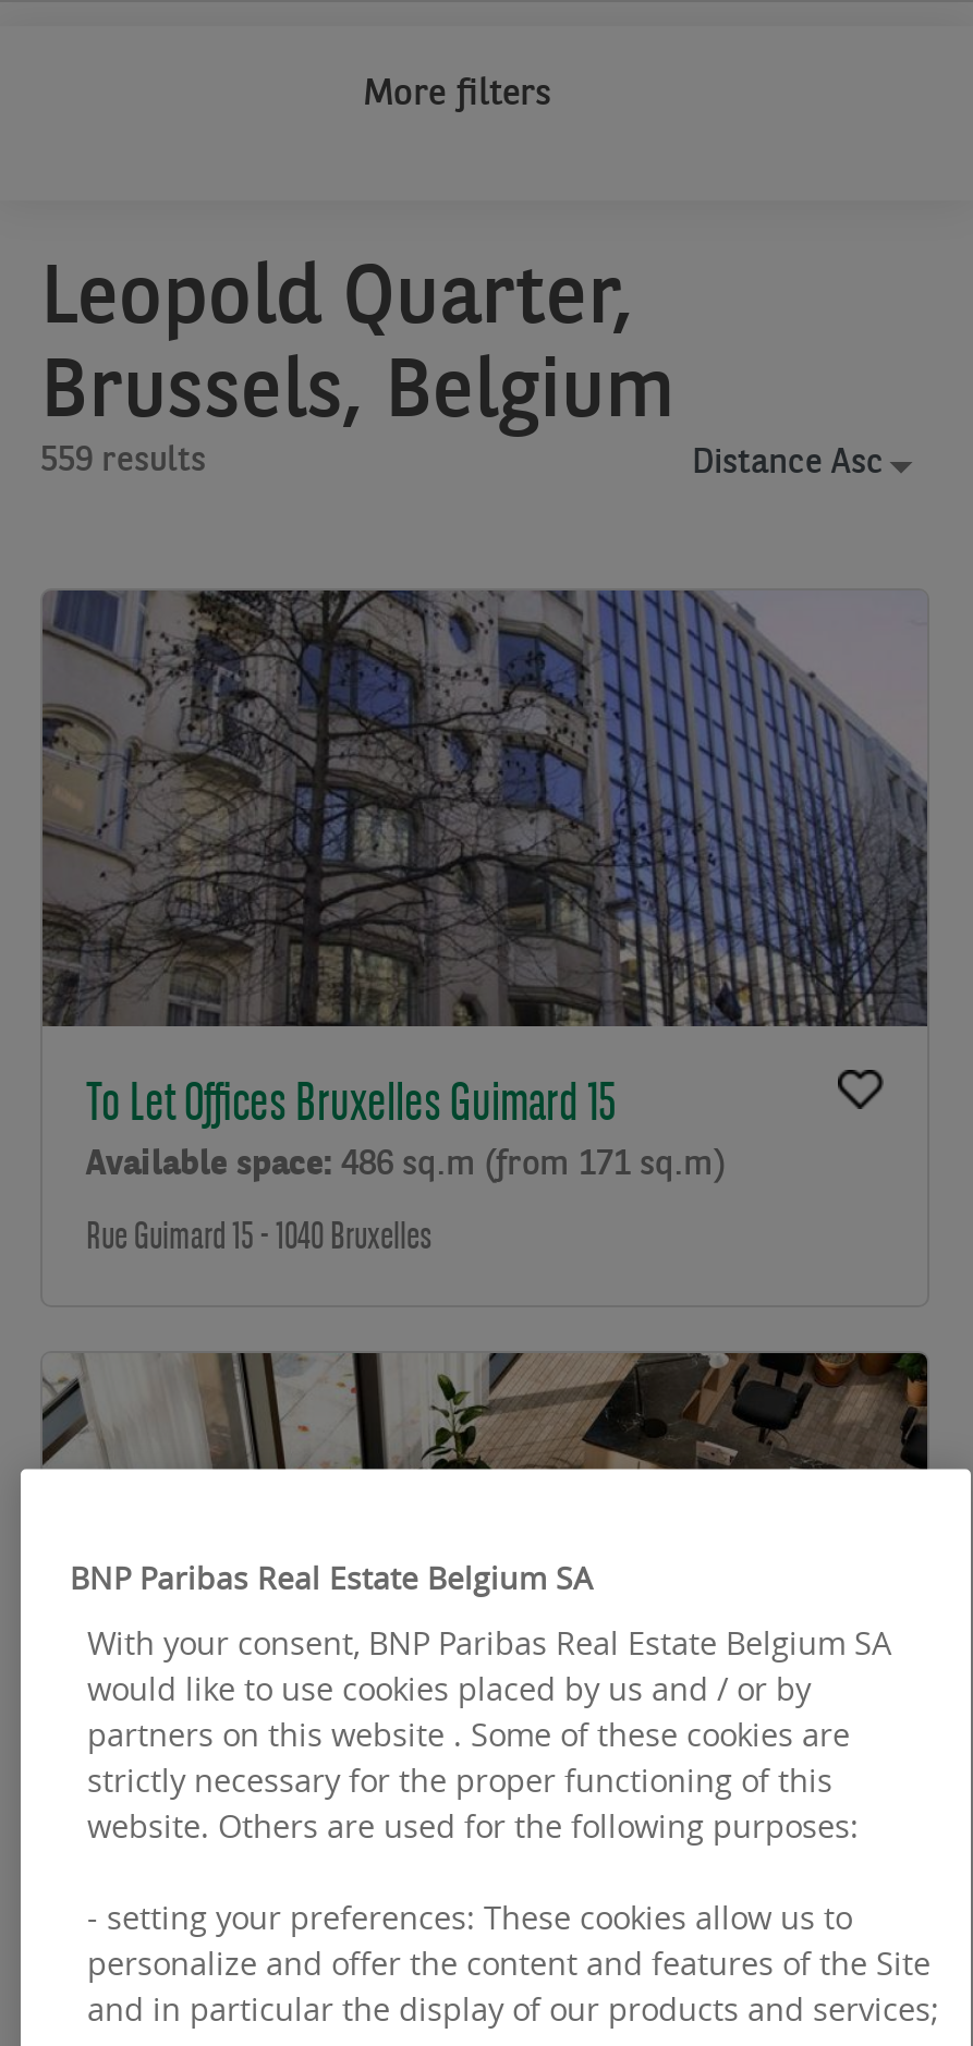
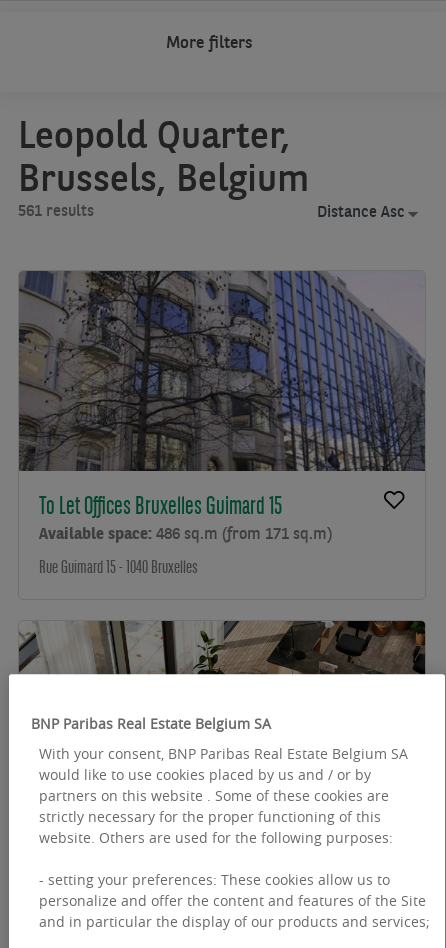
- 559 results
+ 561 results
